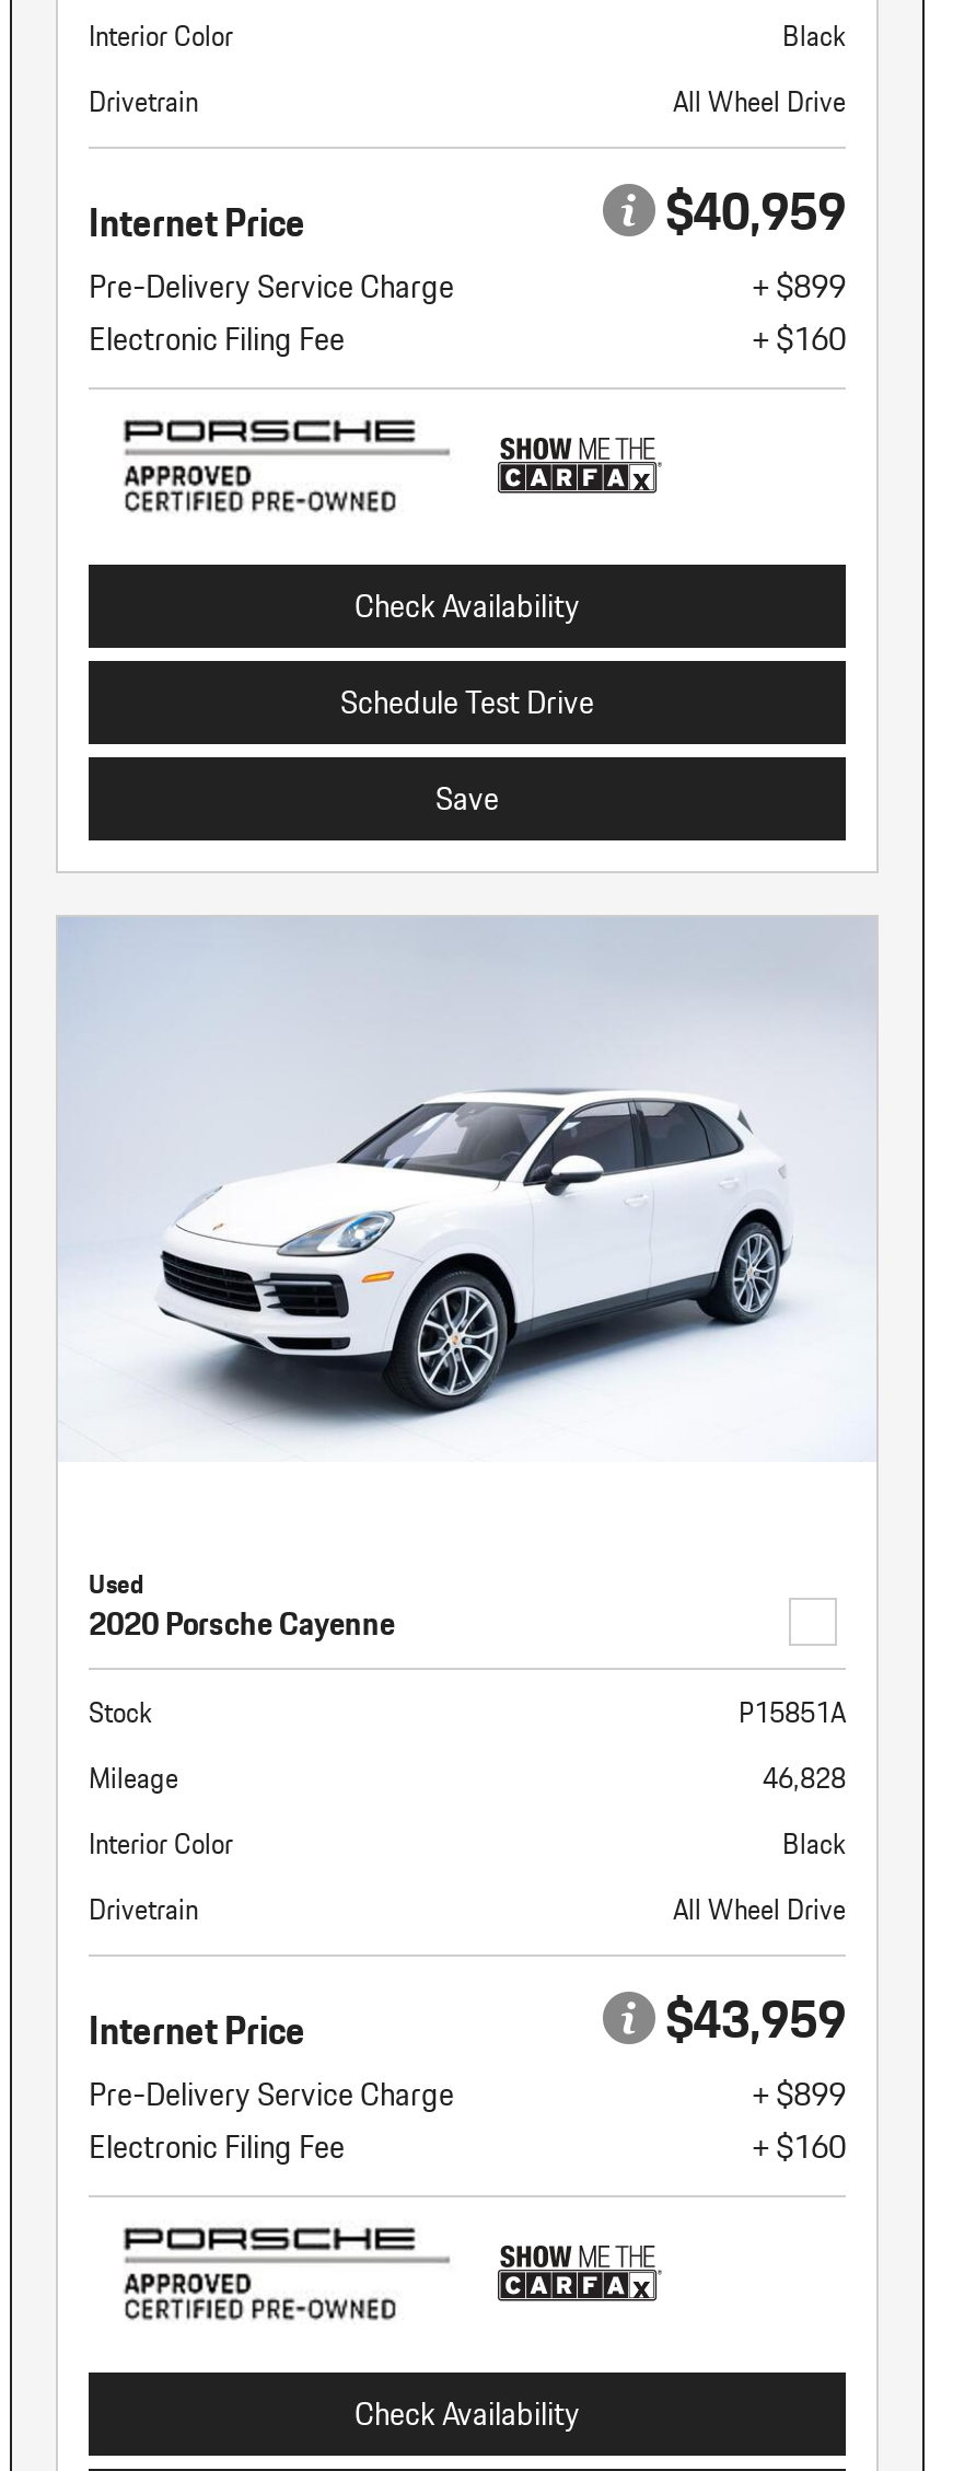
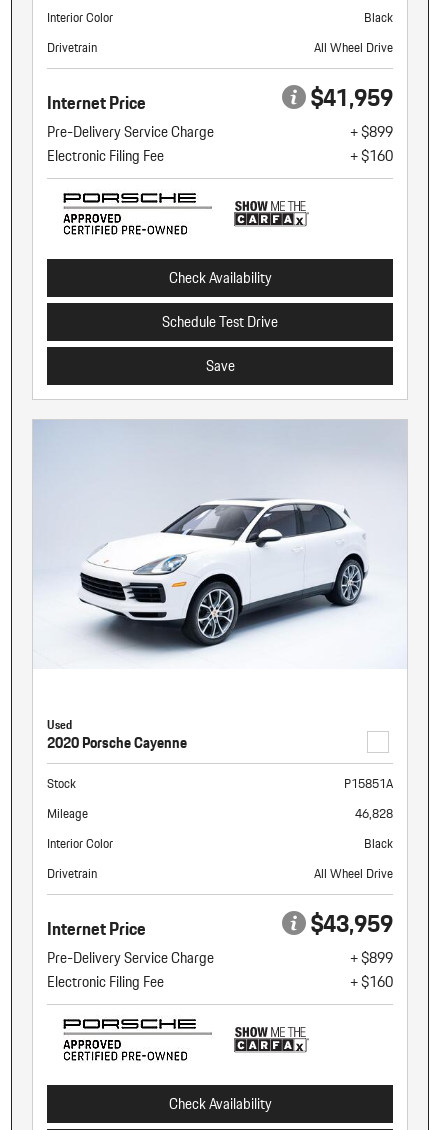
- $40,959
+ $41,959
